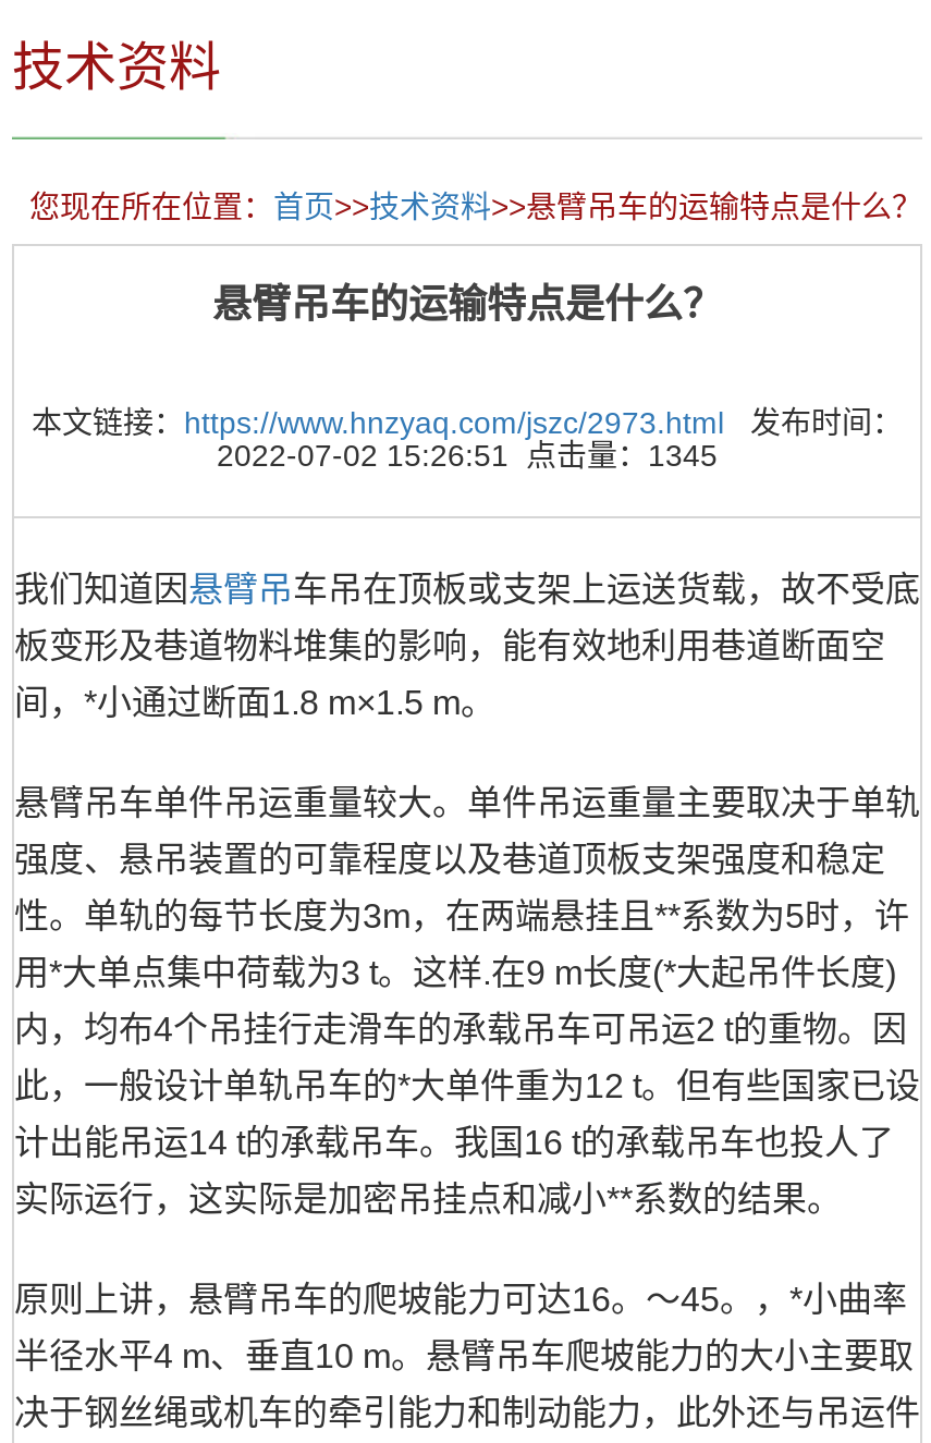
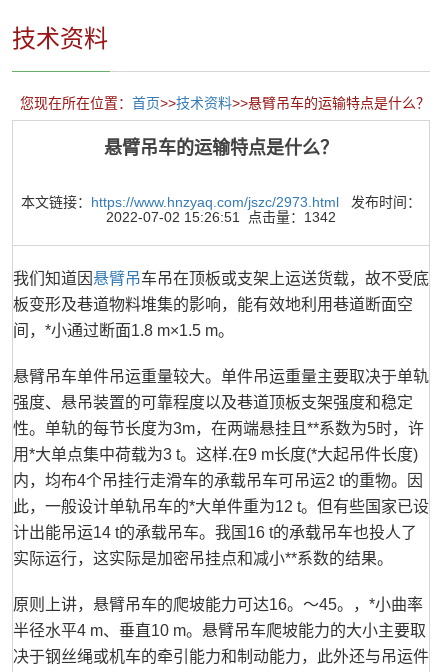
- 2022-07-02 15:26:51 点击量：1345
+ 2022-07-02 15:26:51 点击量：1342
